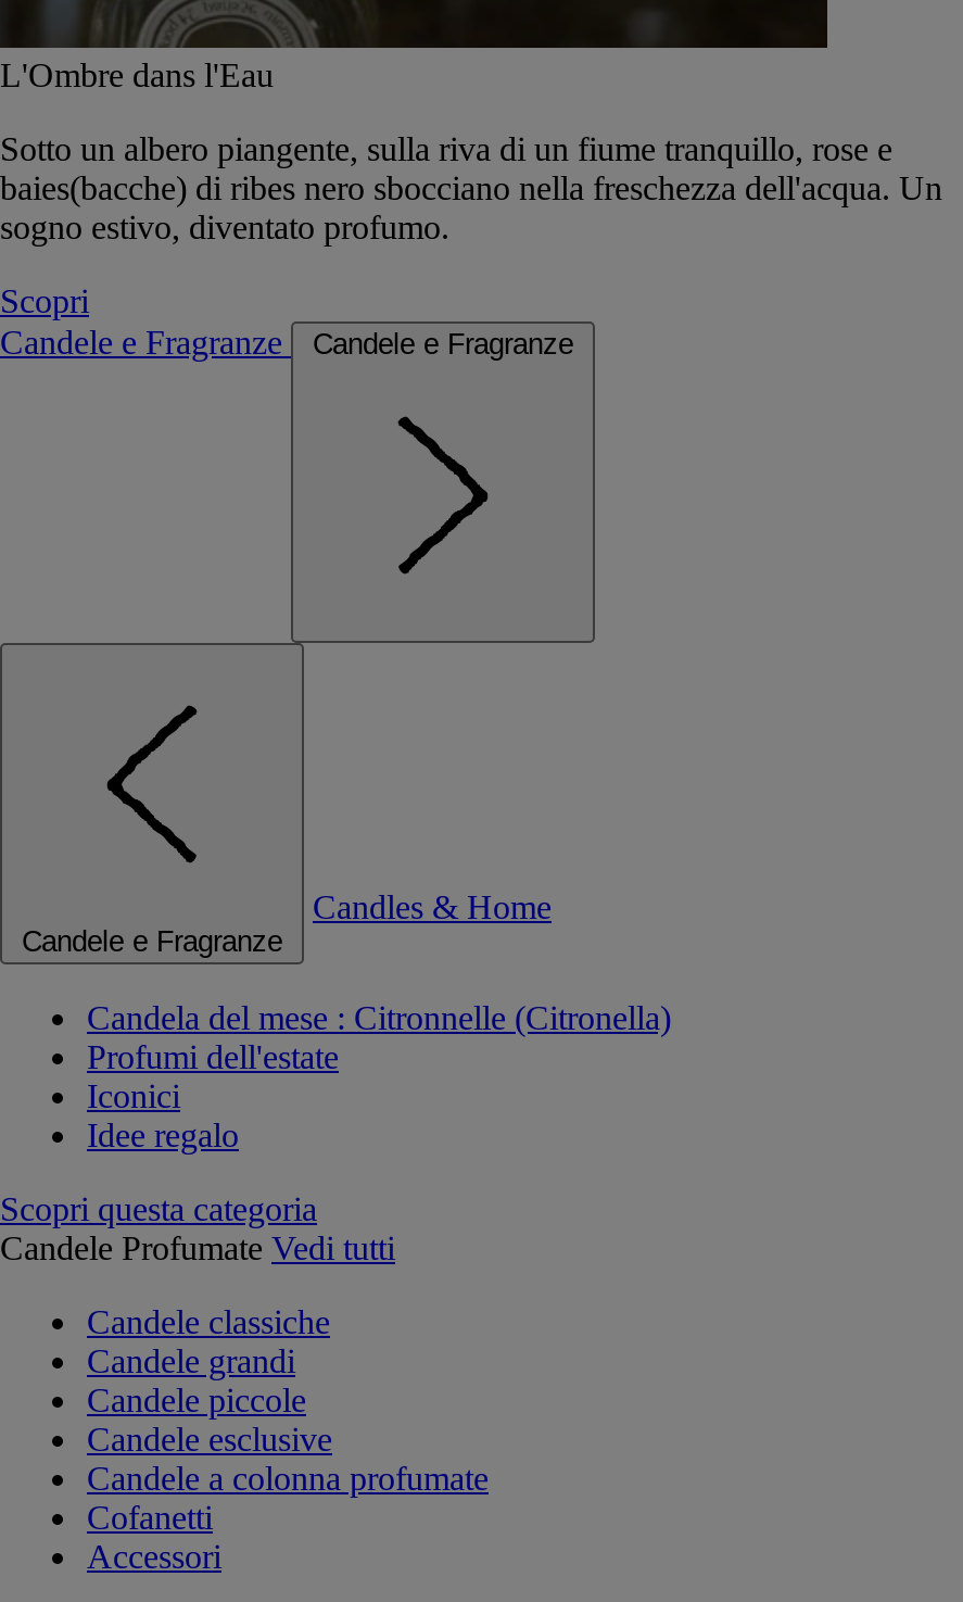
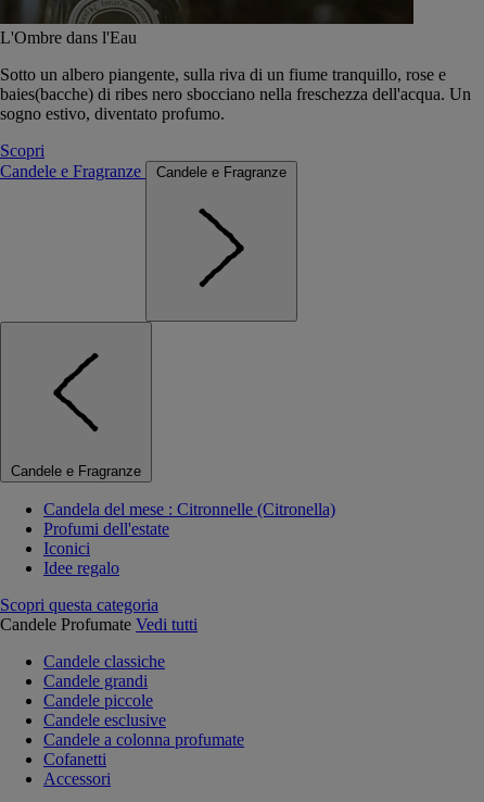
- Candles & Home
